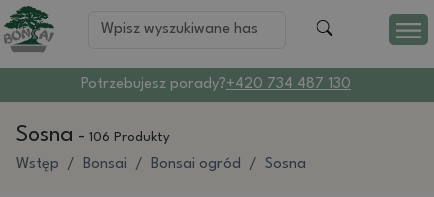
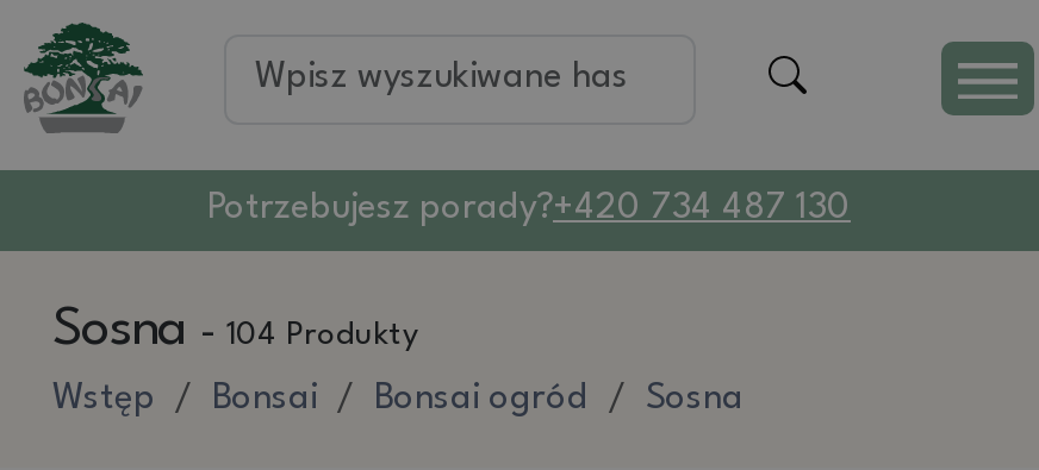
- Sosna - 106 Produkty
+ Sosna - 104 Produkty
